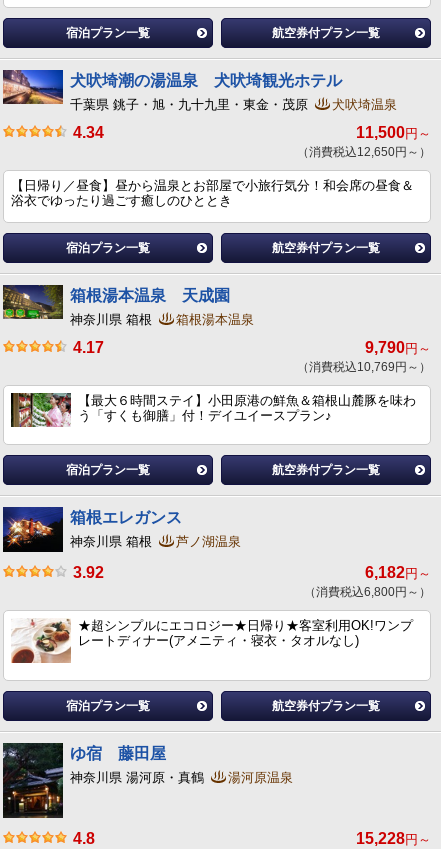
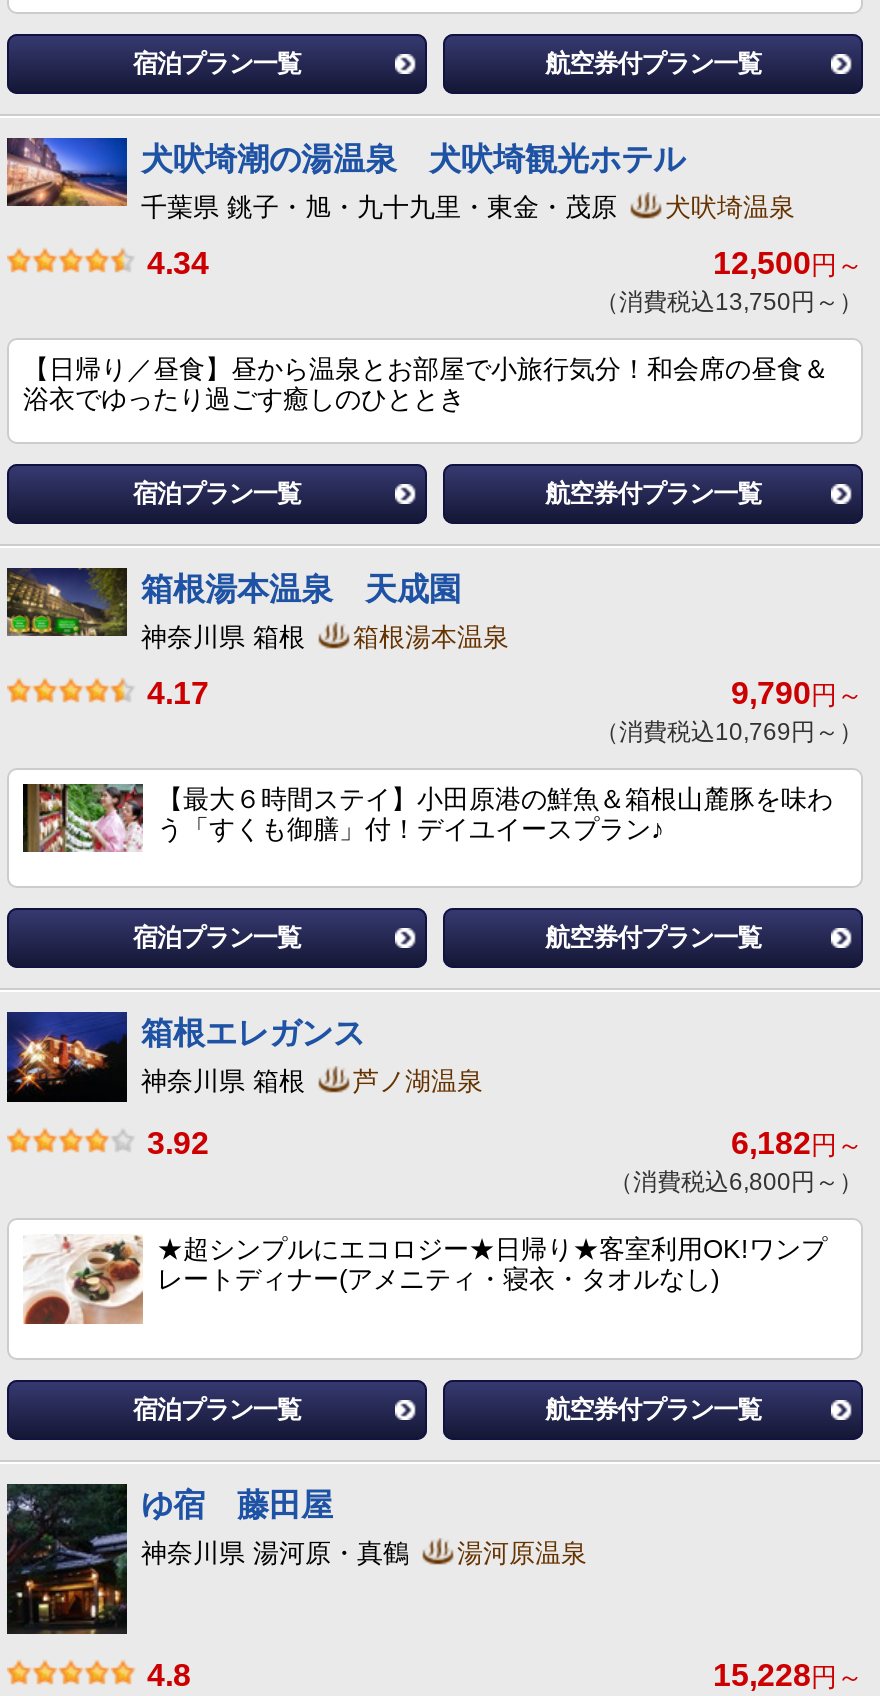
- 11,500円～
+ 12,500円～

- （消費税込12,650円～）
+ （消費税込13,750円～）
